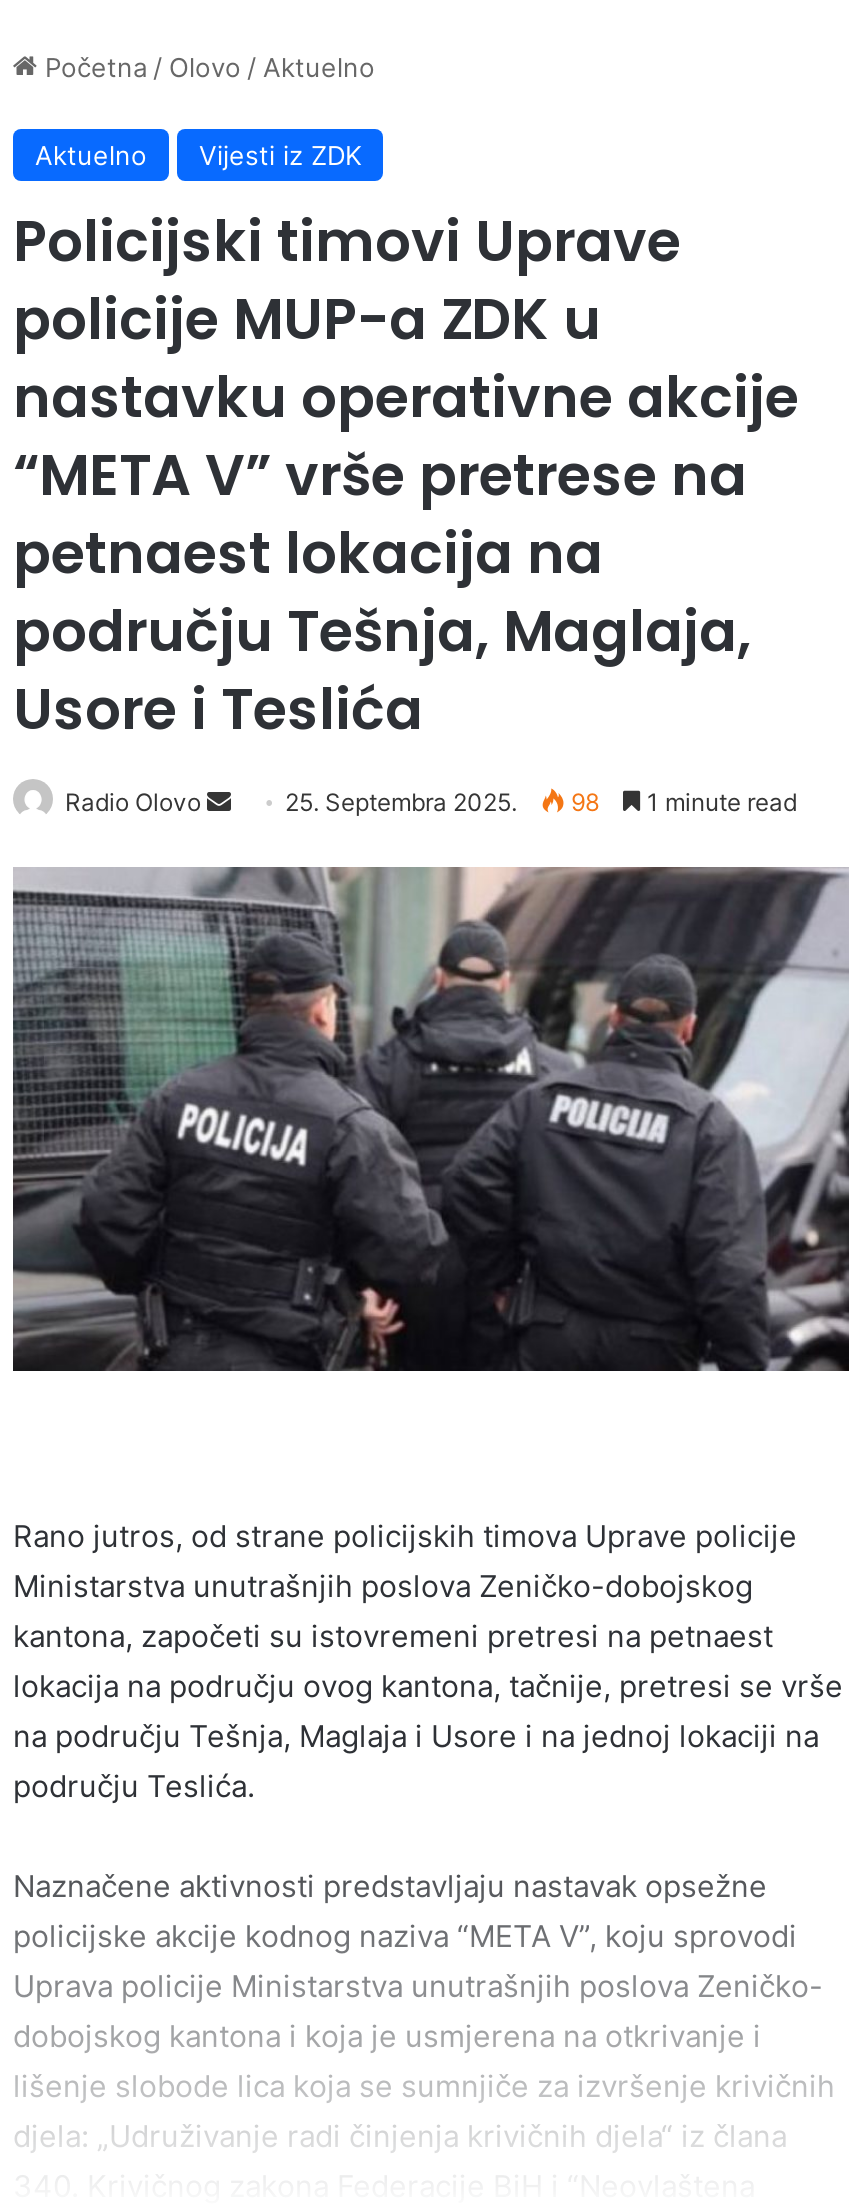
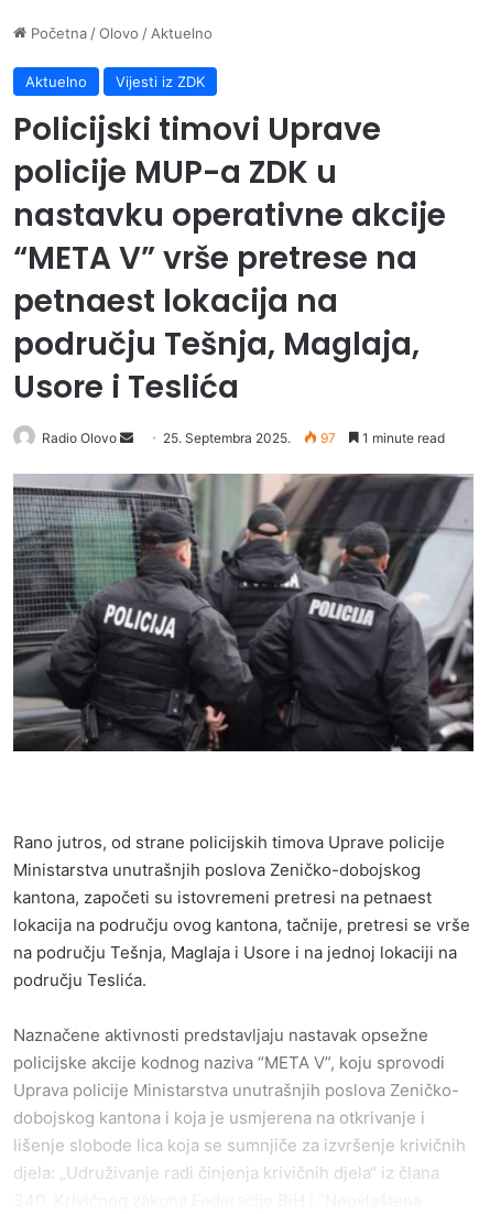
- 98
+ 97
